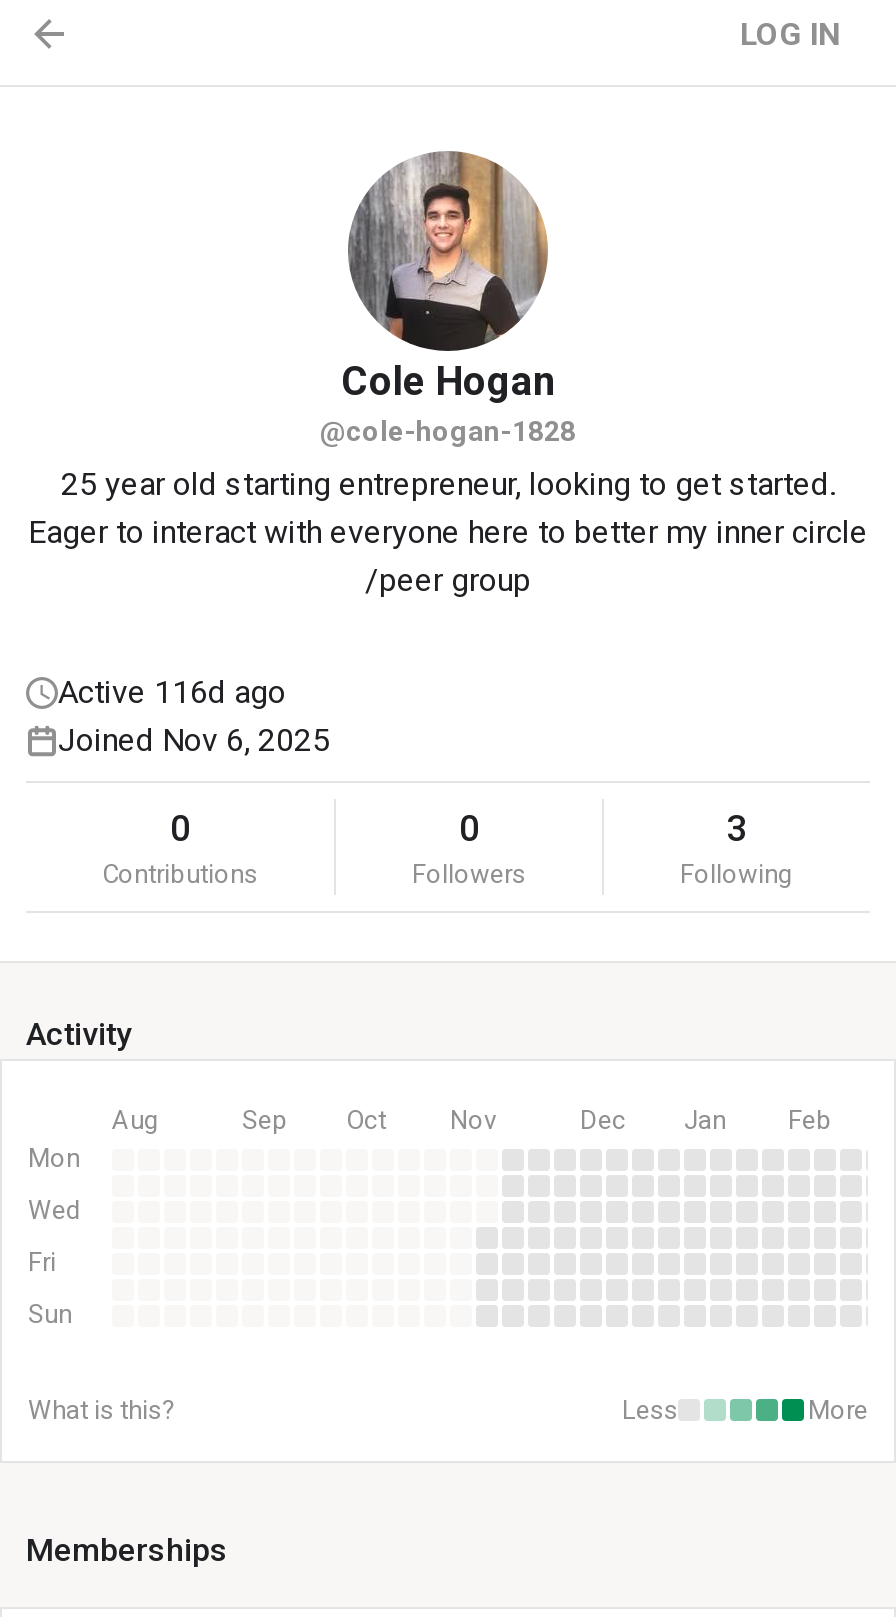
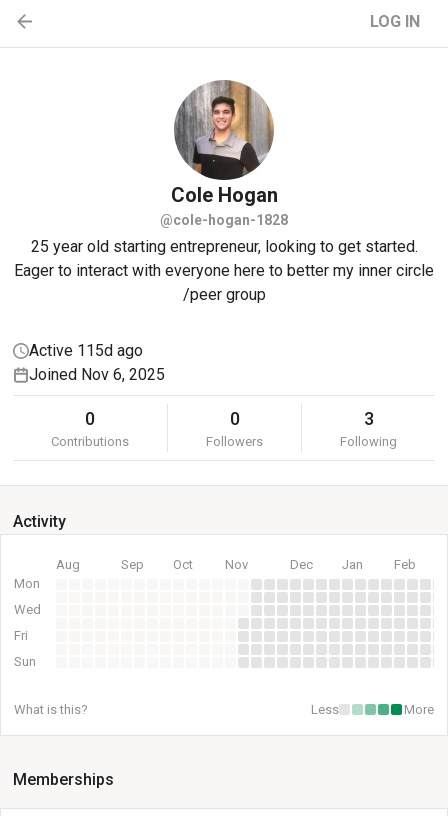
- Active 116d ago
+ Active 115d ago
